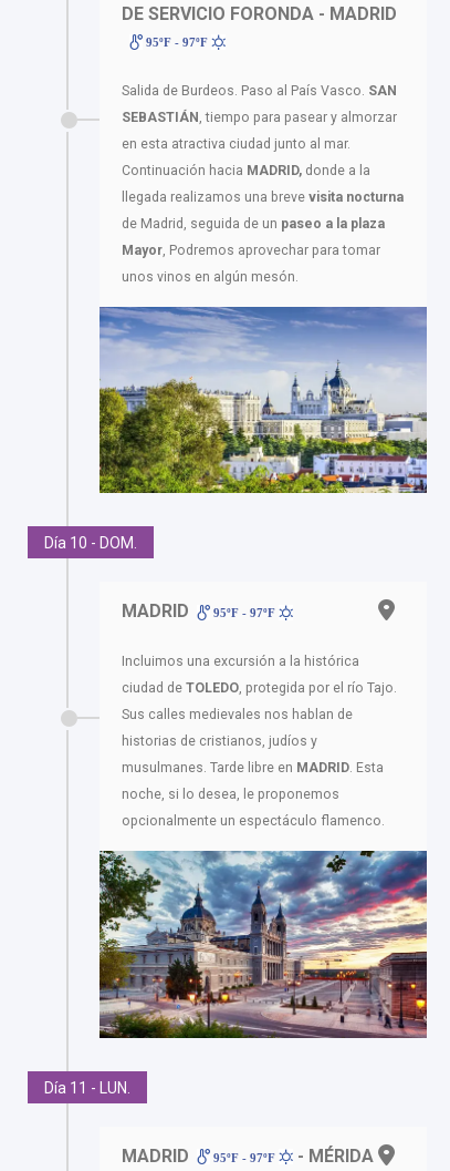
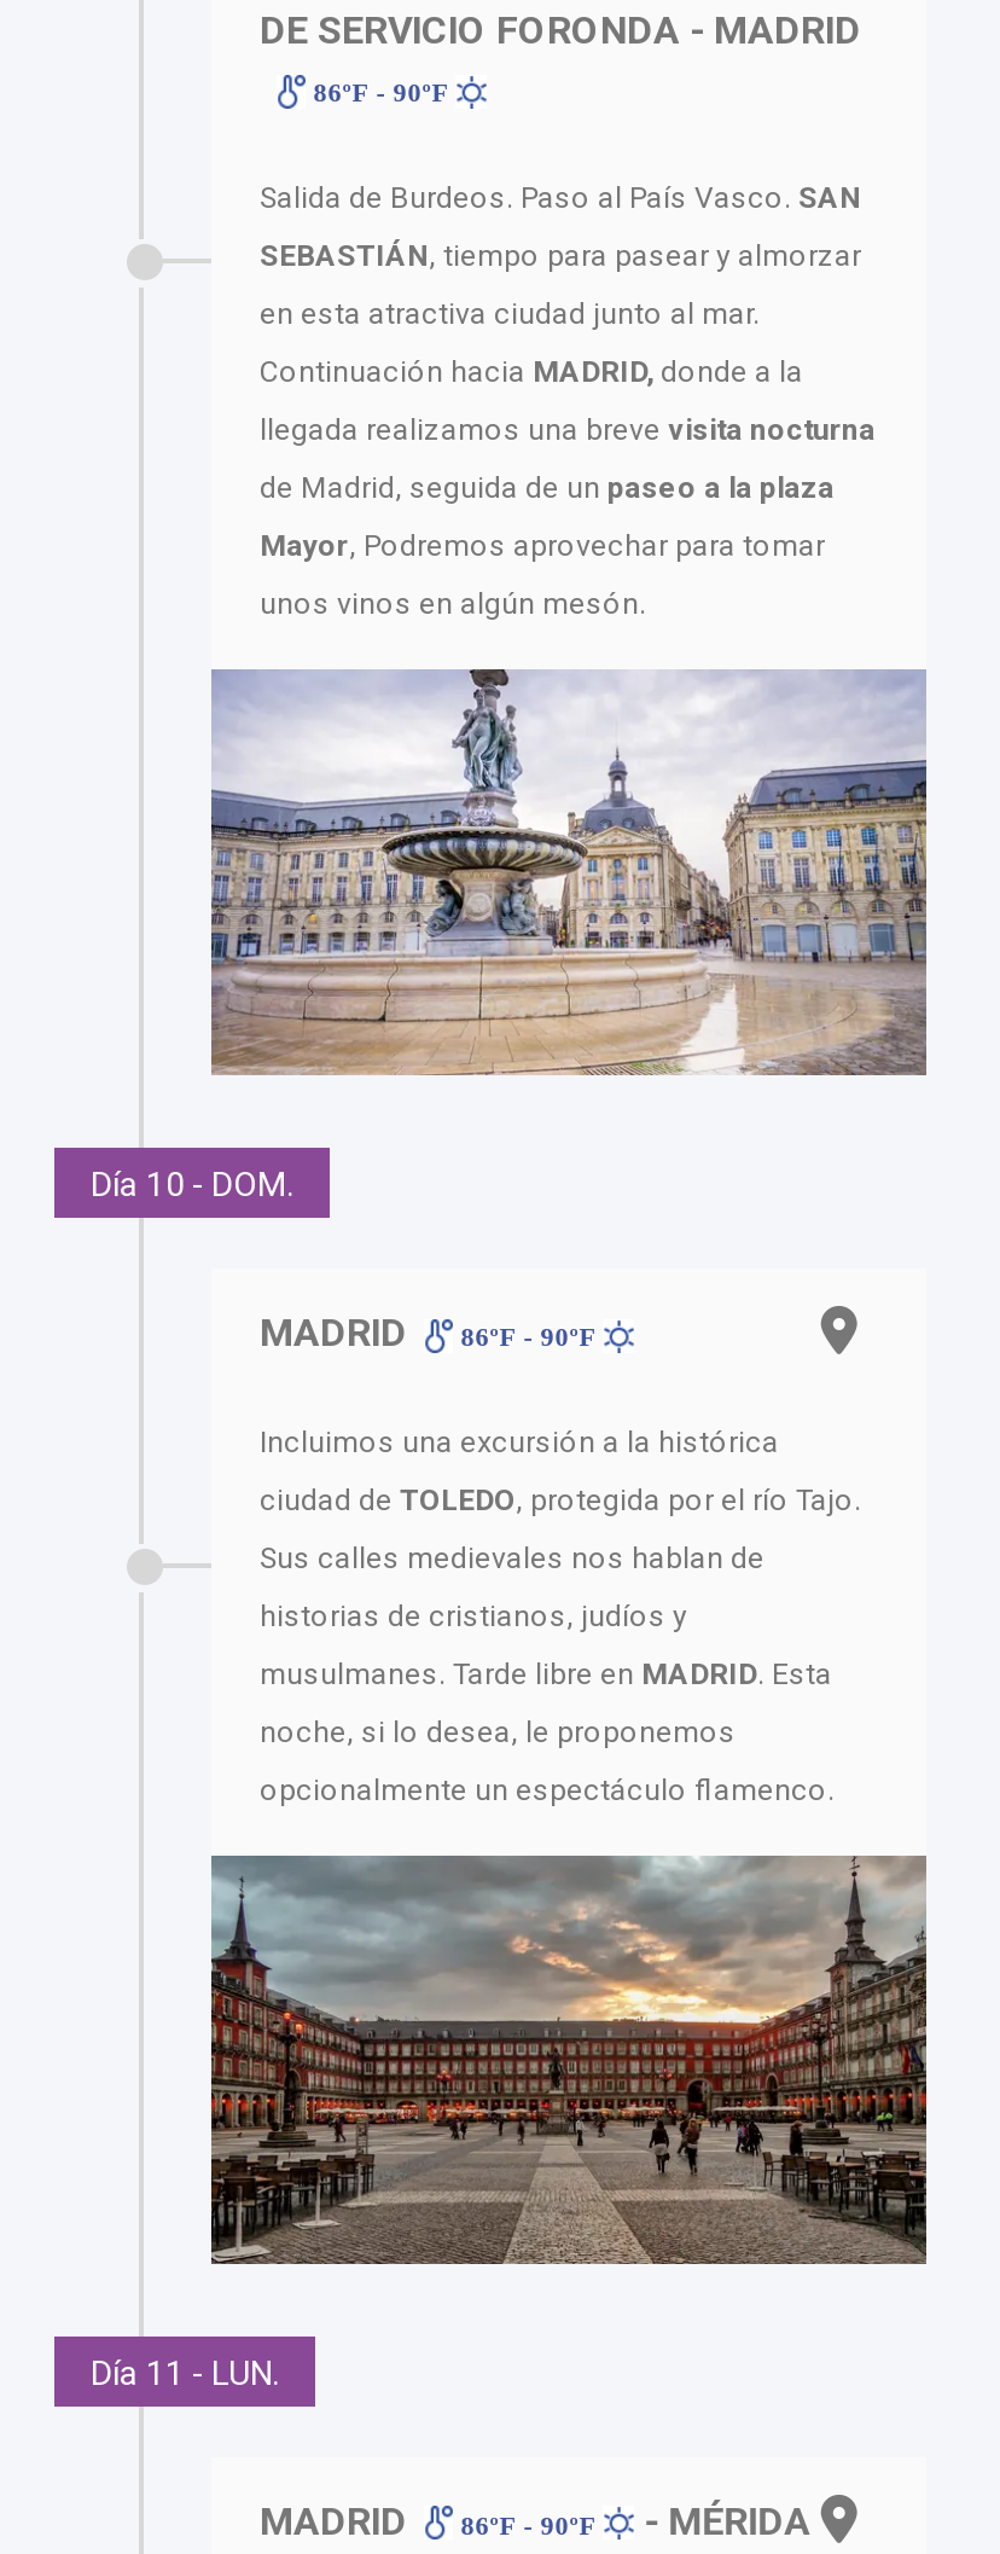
- 95ºF - 97ºF
+ 86ºF - 90ºF

- [image]
+ [image]

- MADRID 95ºF - 97ºF
+ MADRID 86ºF - 90ºF

- [image]
+ [image]

- MADRID 95ºF - 97ºF - MÉRIDA
+ MADRID 86ºF - 90ºF - MÉRIDA
